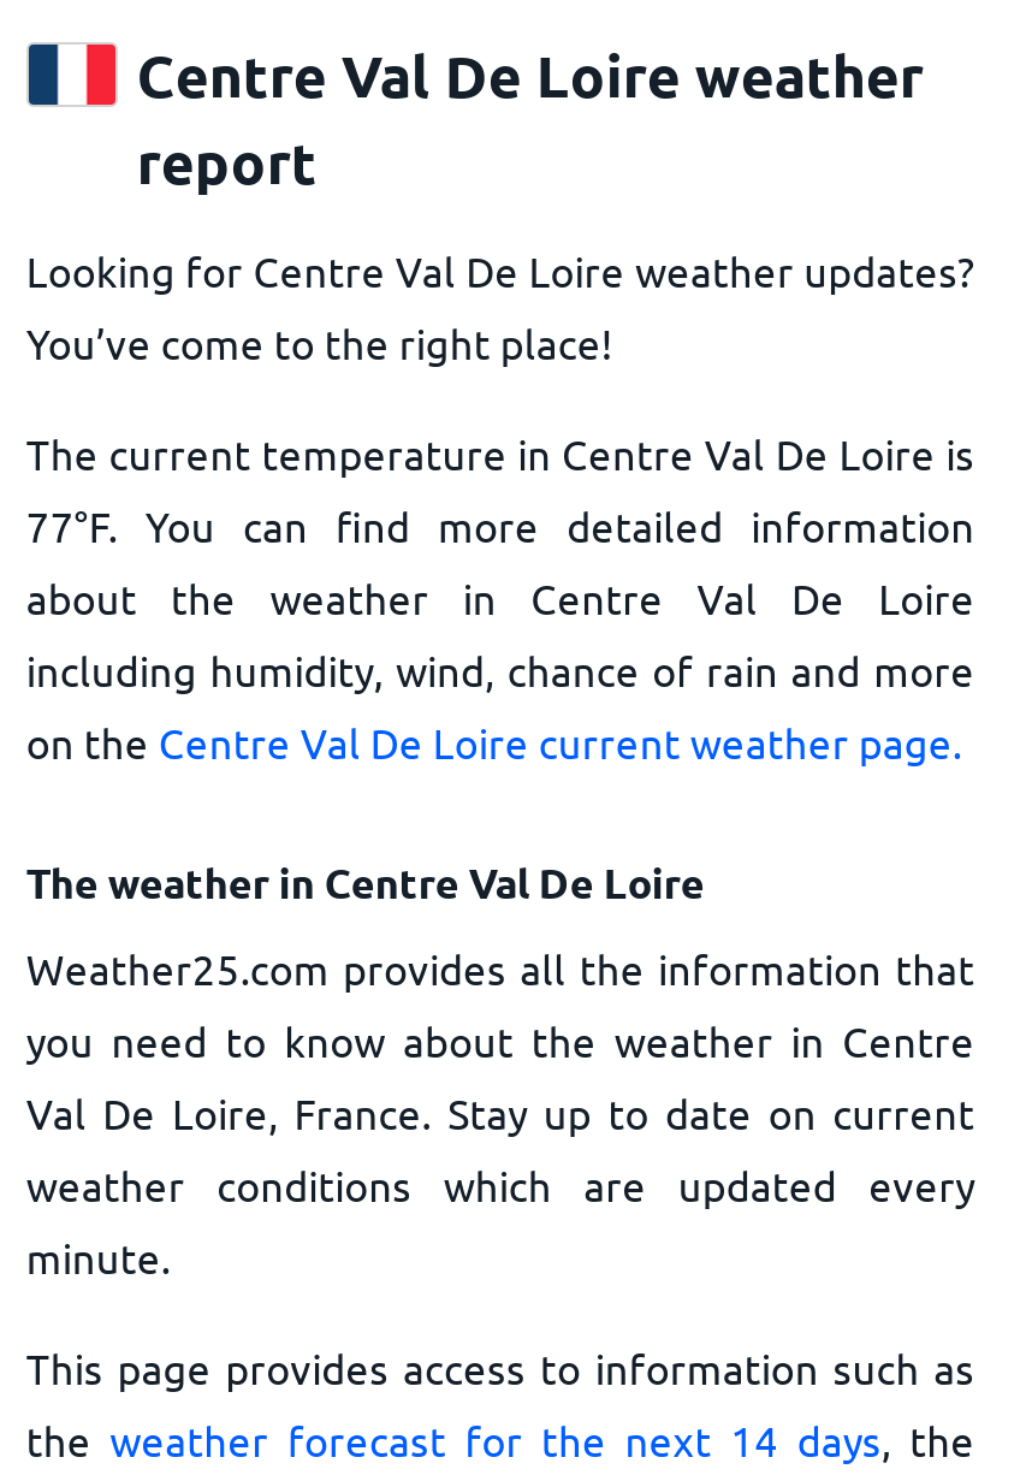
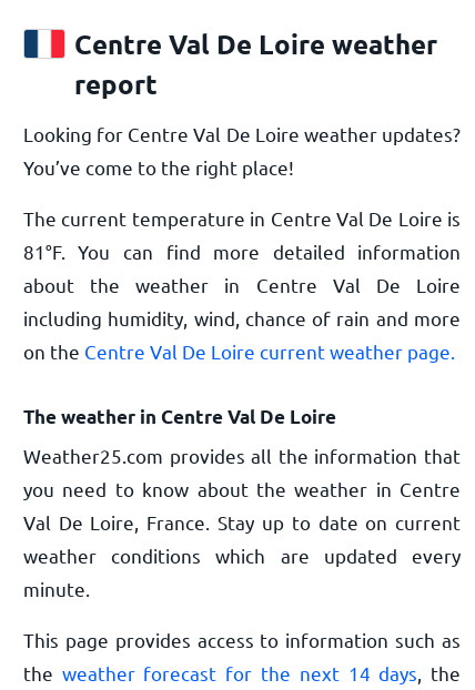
- 77°F. You can find more detailed information
+ 81°F. You can find more detailed information
